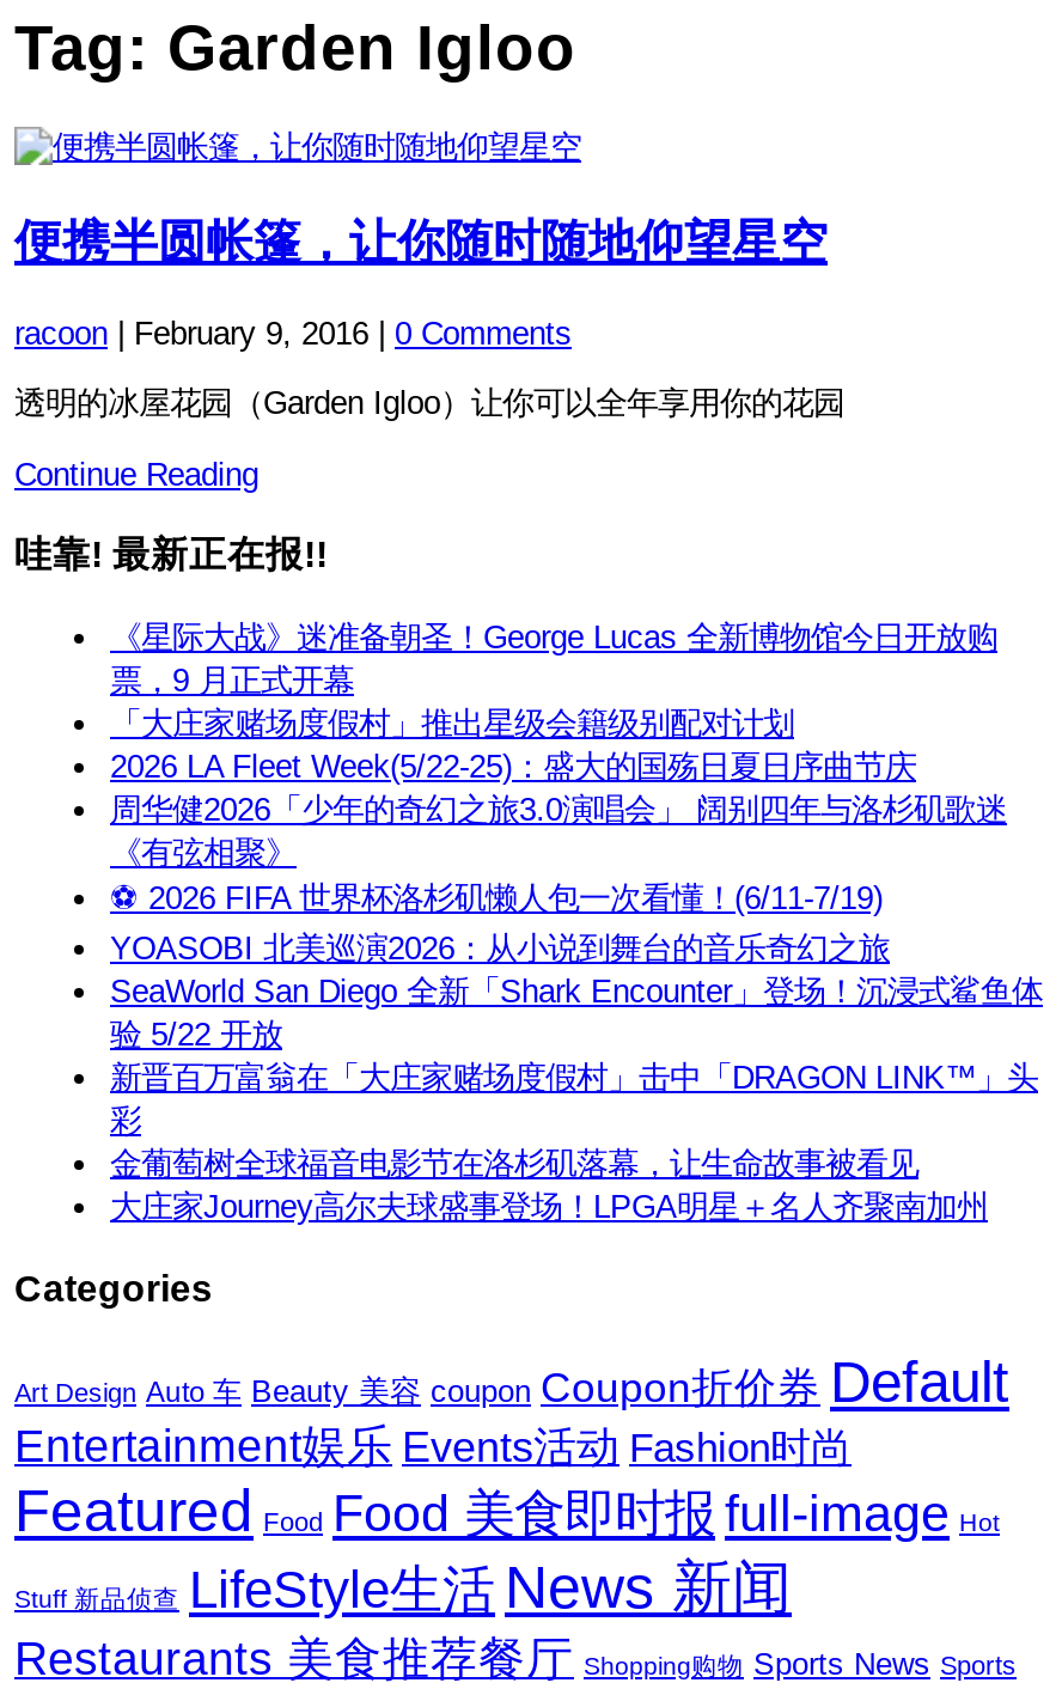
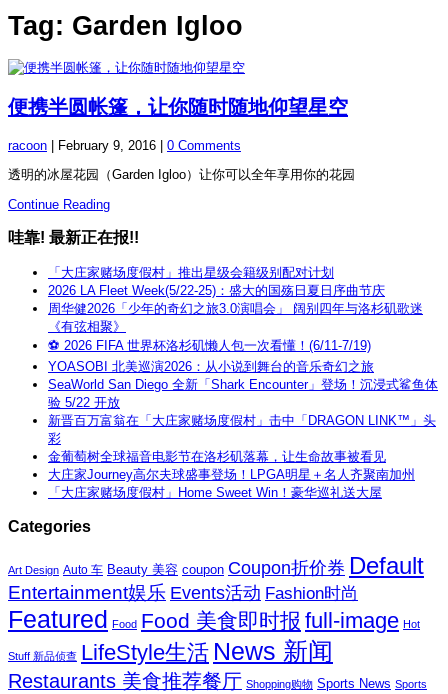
- 《星际大战》迷准备朝圣！George Lucas 全新博物馆今日开放购
- 票，9 月正式开幕

moved up: 「大庄家赌场度假村」推出星级会籍级别配对计划 | 2026 LA Fleet Week(5/22-25)：盛大的国殇日夏日序曲节庆 | 周华健2026「少年的奇幻之旅3.0演唱会」 阔别四年与洛杉矶歌迷 | ... | 金葡萄树全球福音电影节在洛杉矶落幕，让生命故事被看见 | 大庄家Journey高尔夫球盛事登场！LPGA明星＋名人齐聚南加州

+ 「大庄家赌场度假村」Home Sweet Win！豪华巡礼送大屋
